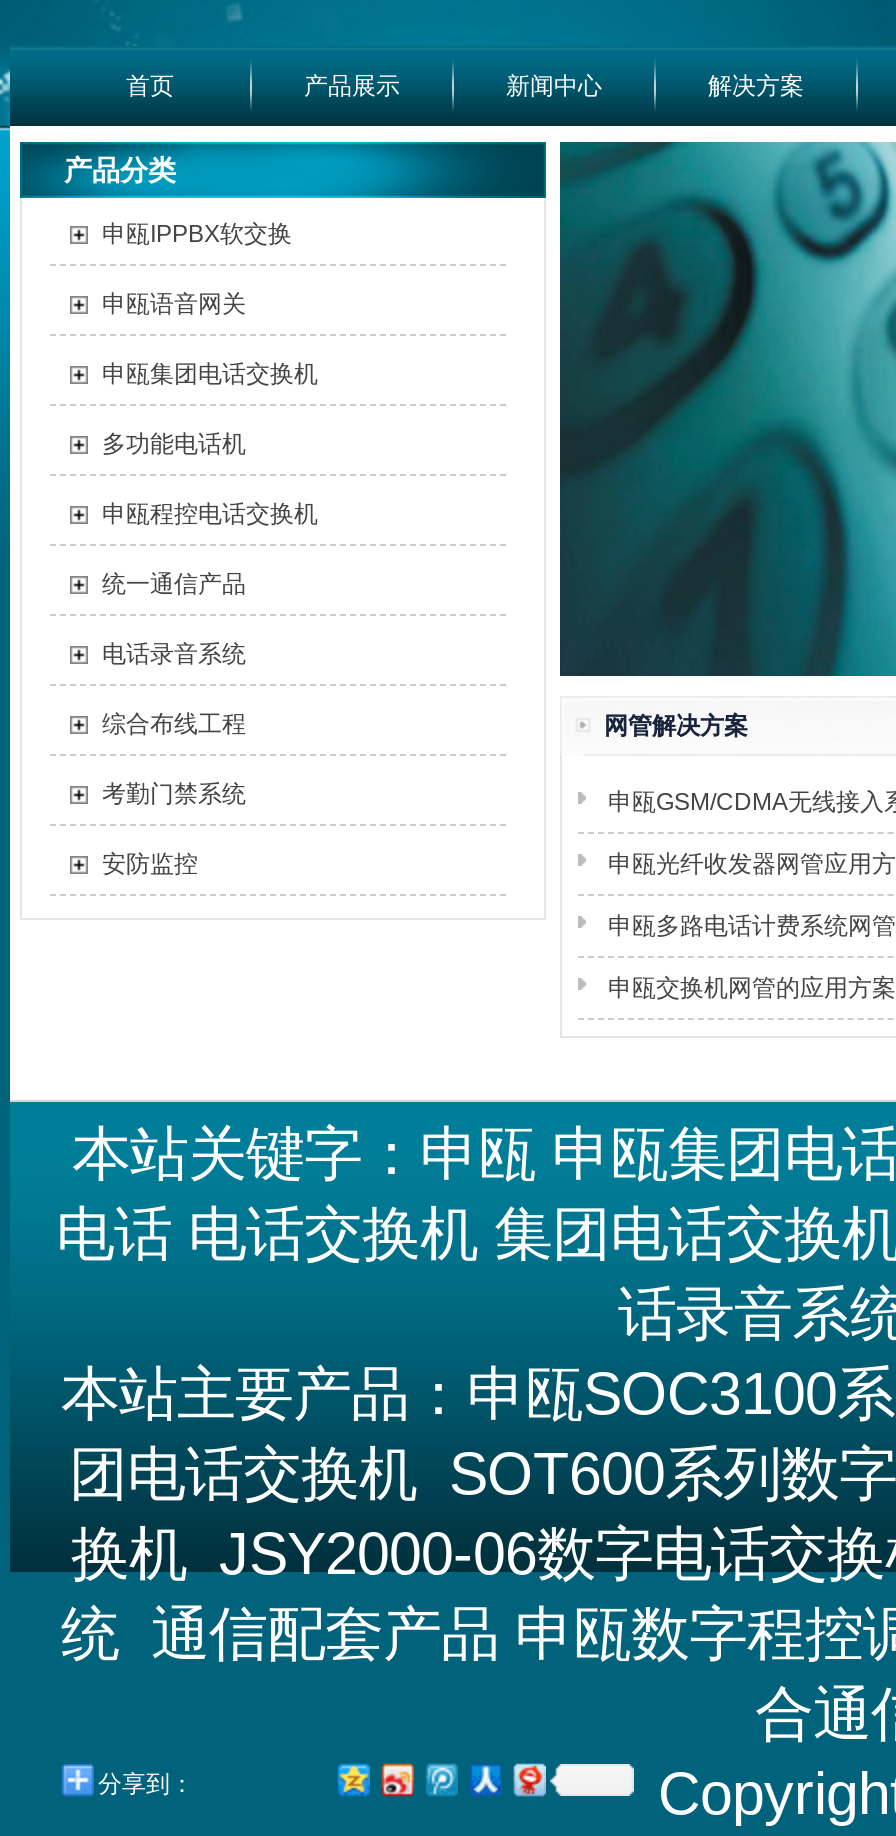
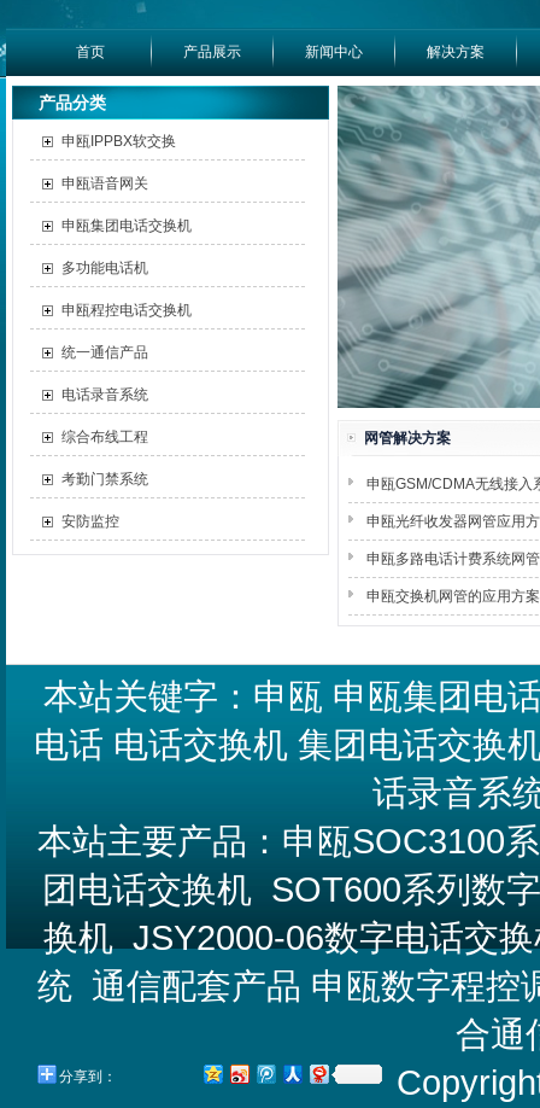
- [image]
+ [image]
